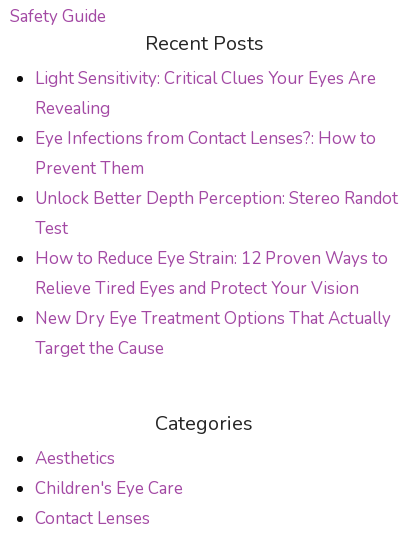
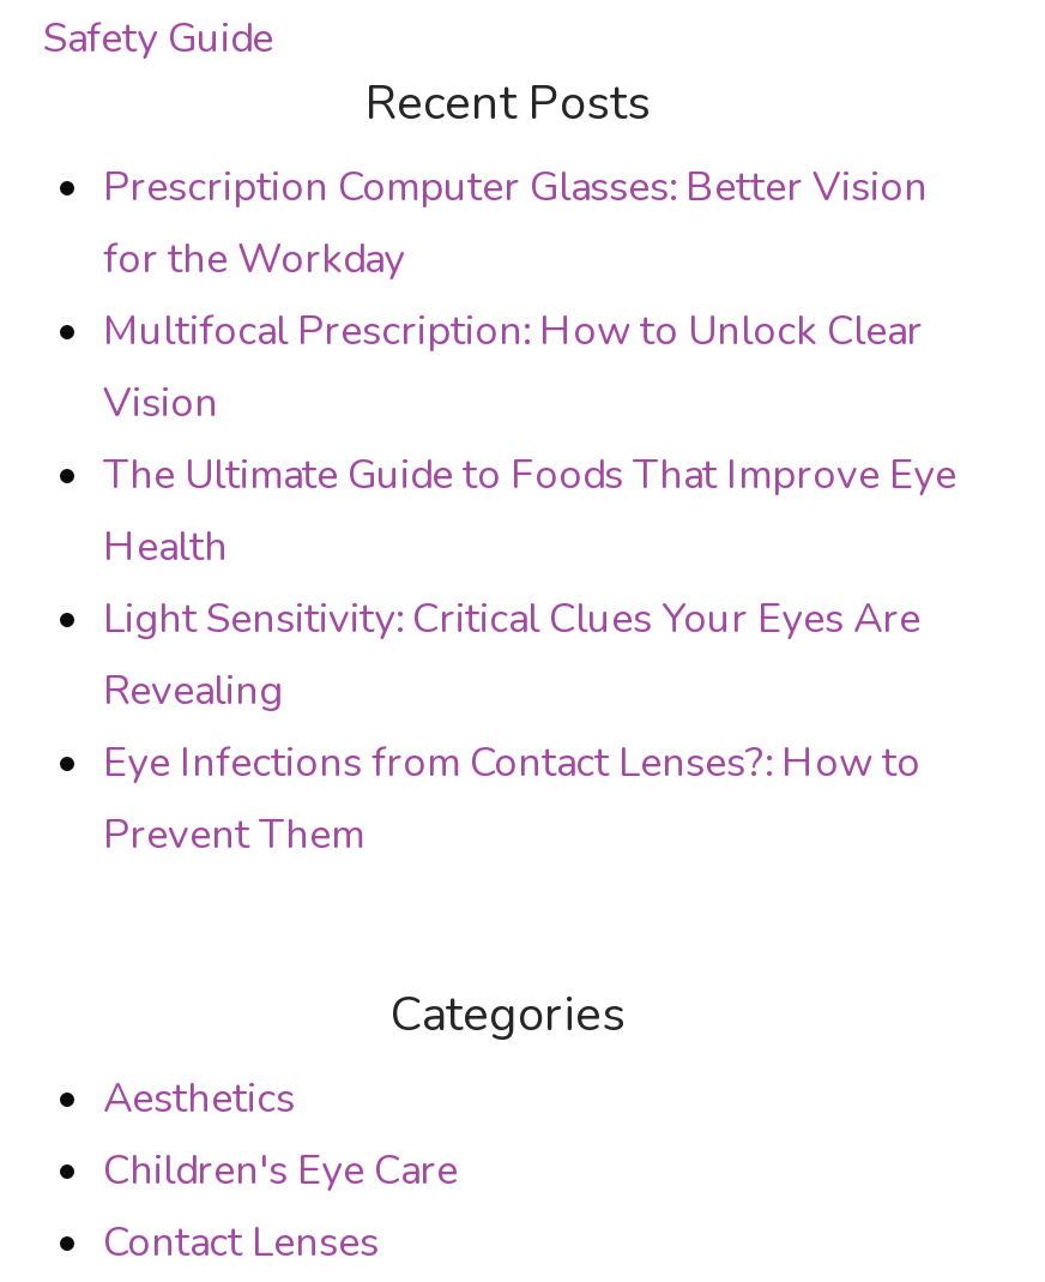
+ Prescription Computer Glasses: Better Vision
+ for the Workday
+ Multifocal Prescription: How to Unlock Clear
+ Vision
+ The Ultimate Guide to Foods That Improve Eye
+ Health

moved down: Light Sensitivity: Critical Clues Your Eyes Are | Revealing | Eye Infections from Contact Lenses?: How to | Prevent Them

- Unlock Better Depth Perception: Stereo Randot
- Test
- How to Reduce Eye Strain: 12 Proven Ways to
- Relieve Tired Eyes and Protect Your Vision
- New Dry Eye Treatment Options That Actually
- Target the Cause
